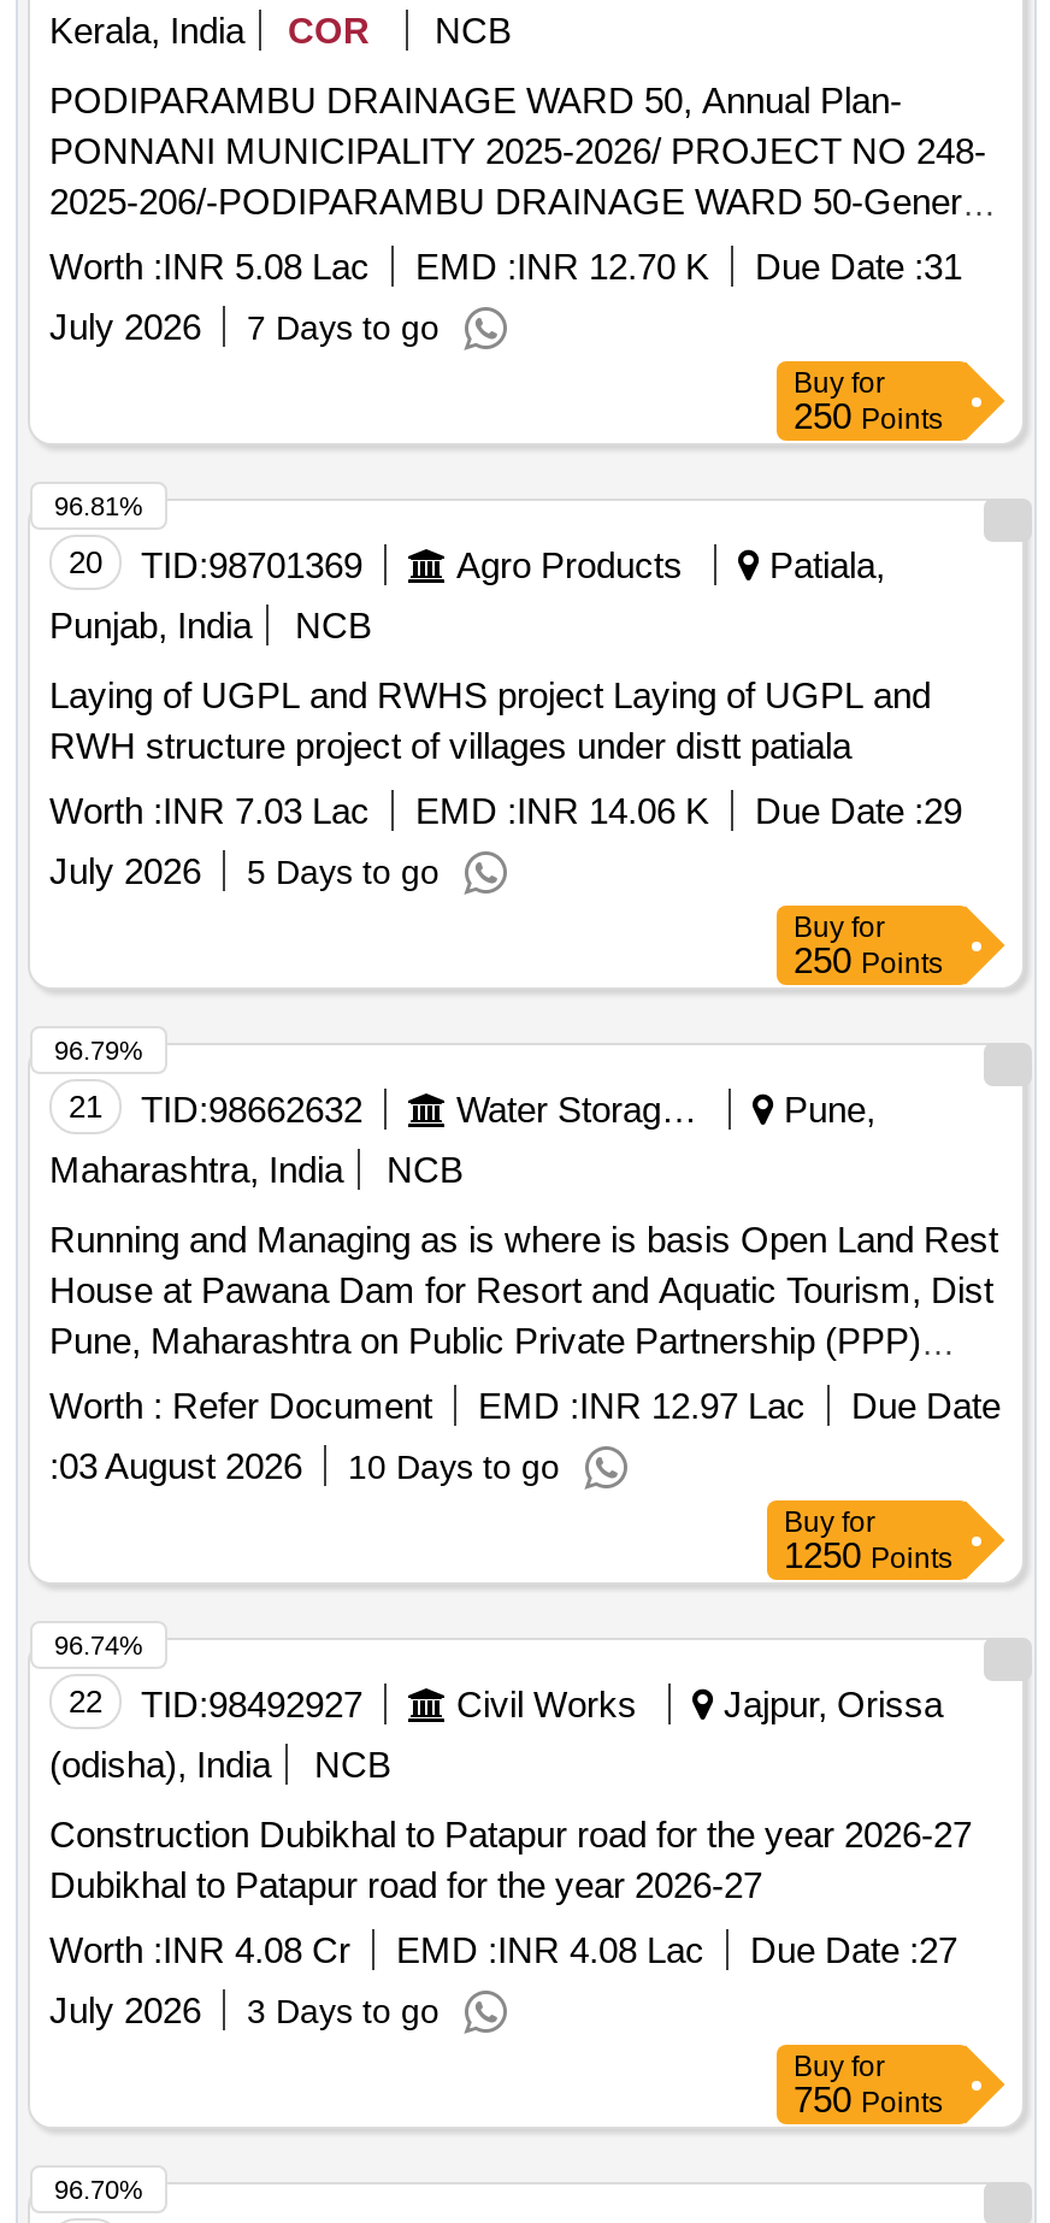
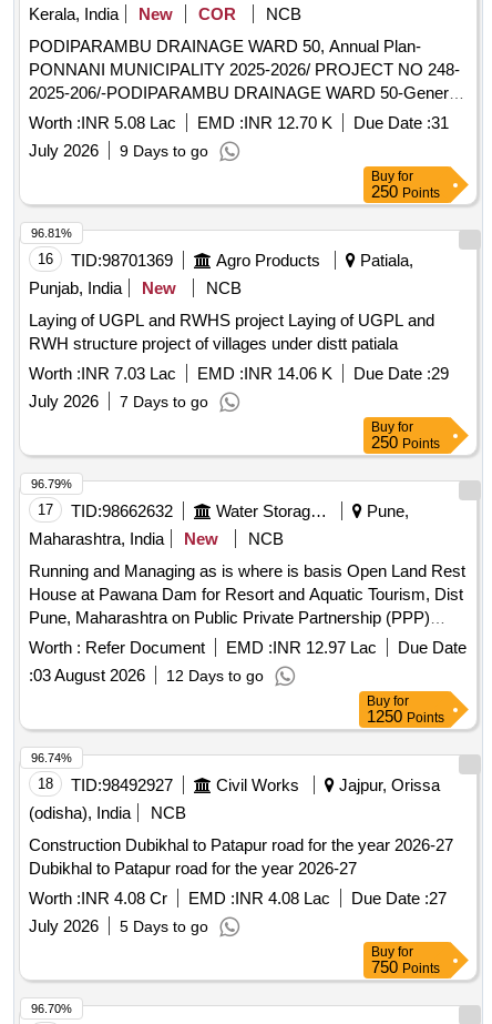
+ New

- July 2026 7 Days to go
+ July 2026 9 Days to go

- 20 TID:98701369
+ 16 TID:98701369

+ New

- July 2026 5 Days to go
+ July 2026 7 Days to go

- 21 TID:98662632
+ 17 TID:98662632

+ New

- :03 August 2026 10 Days to go
+ :03 August 2026 12 Days to go

- 22 TID:98492927
+ 18 TID:98492927

- July 2026 3 Days to go
+ July 2026 5 Days to go
